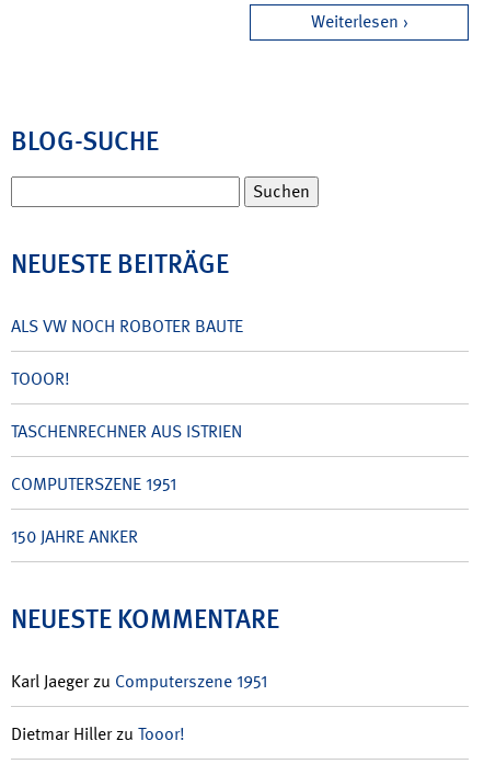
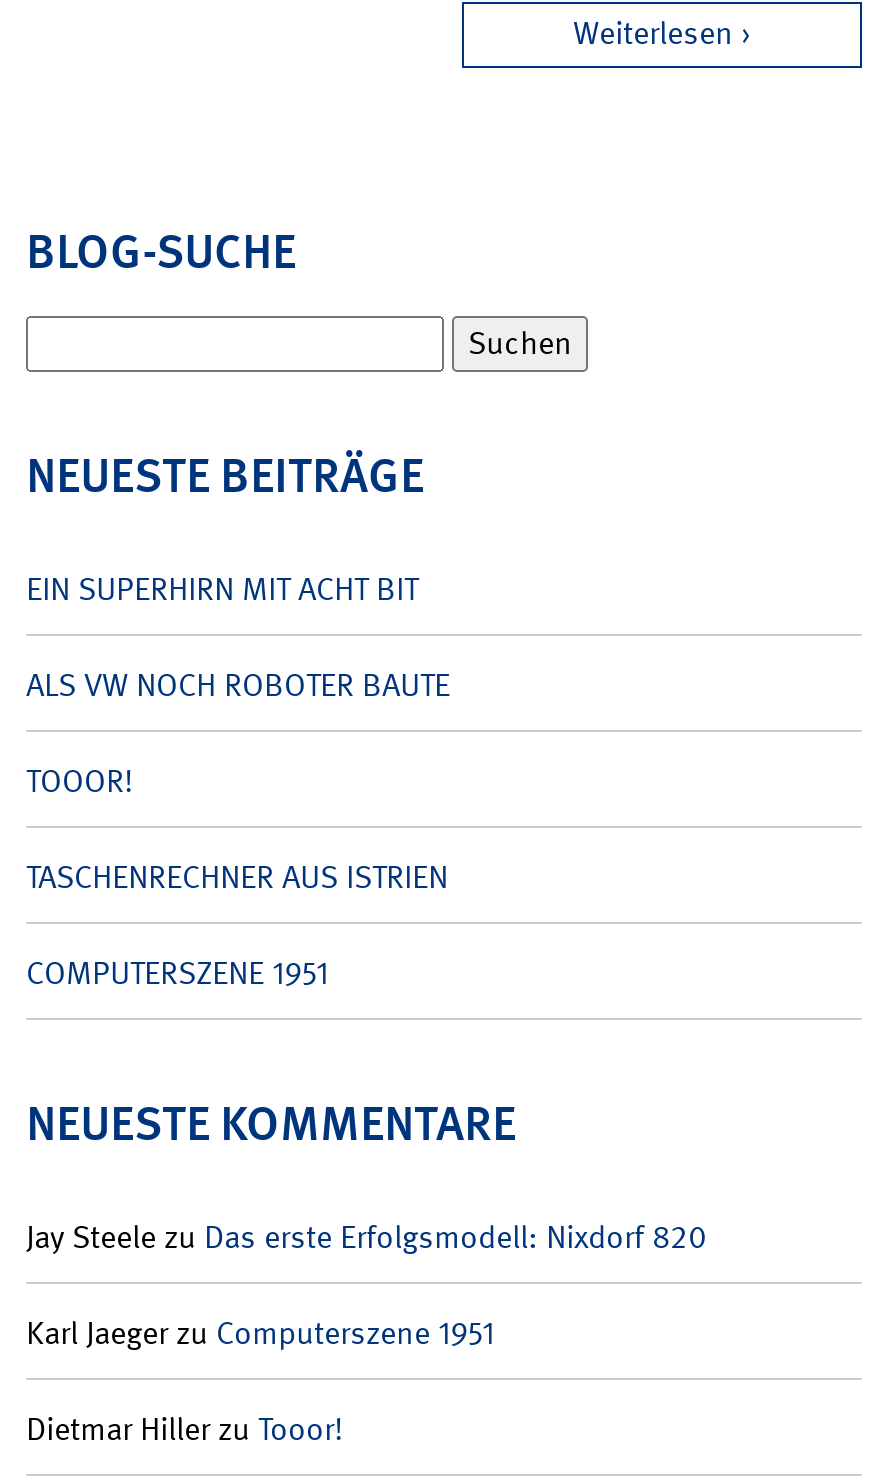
+ EIN SUPERHIRN MIT ACHT BIT

- 150 JAHRE ANKER

+ Jay Steele zu Das erste Erfolgsmodell: Nixdorf 820
